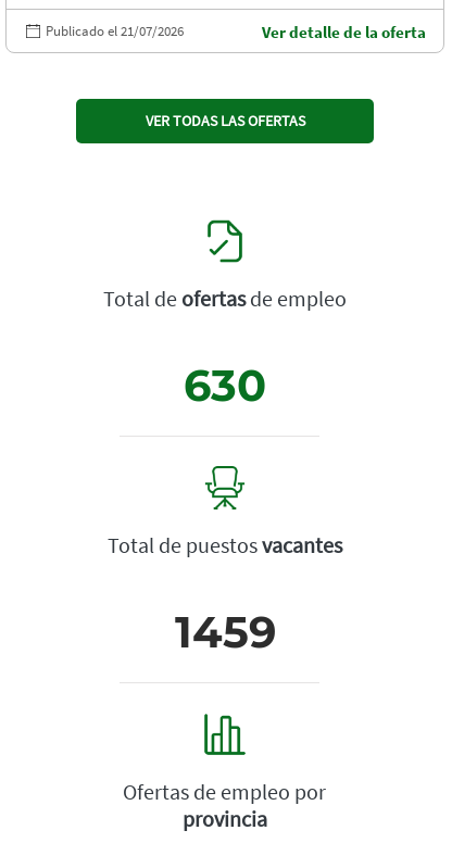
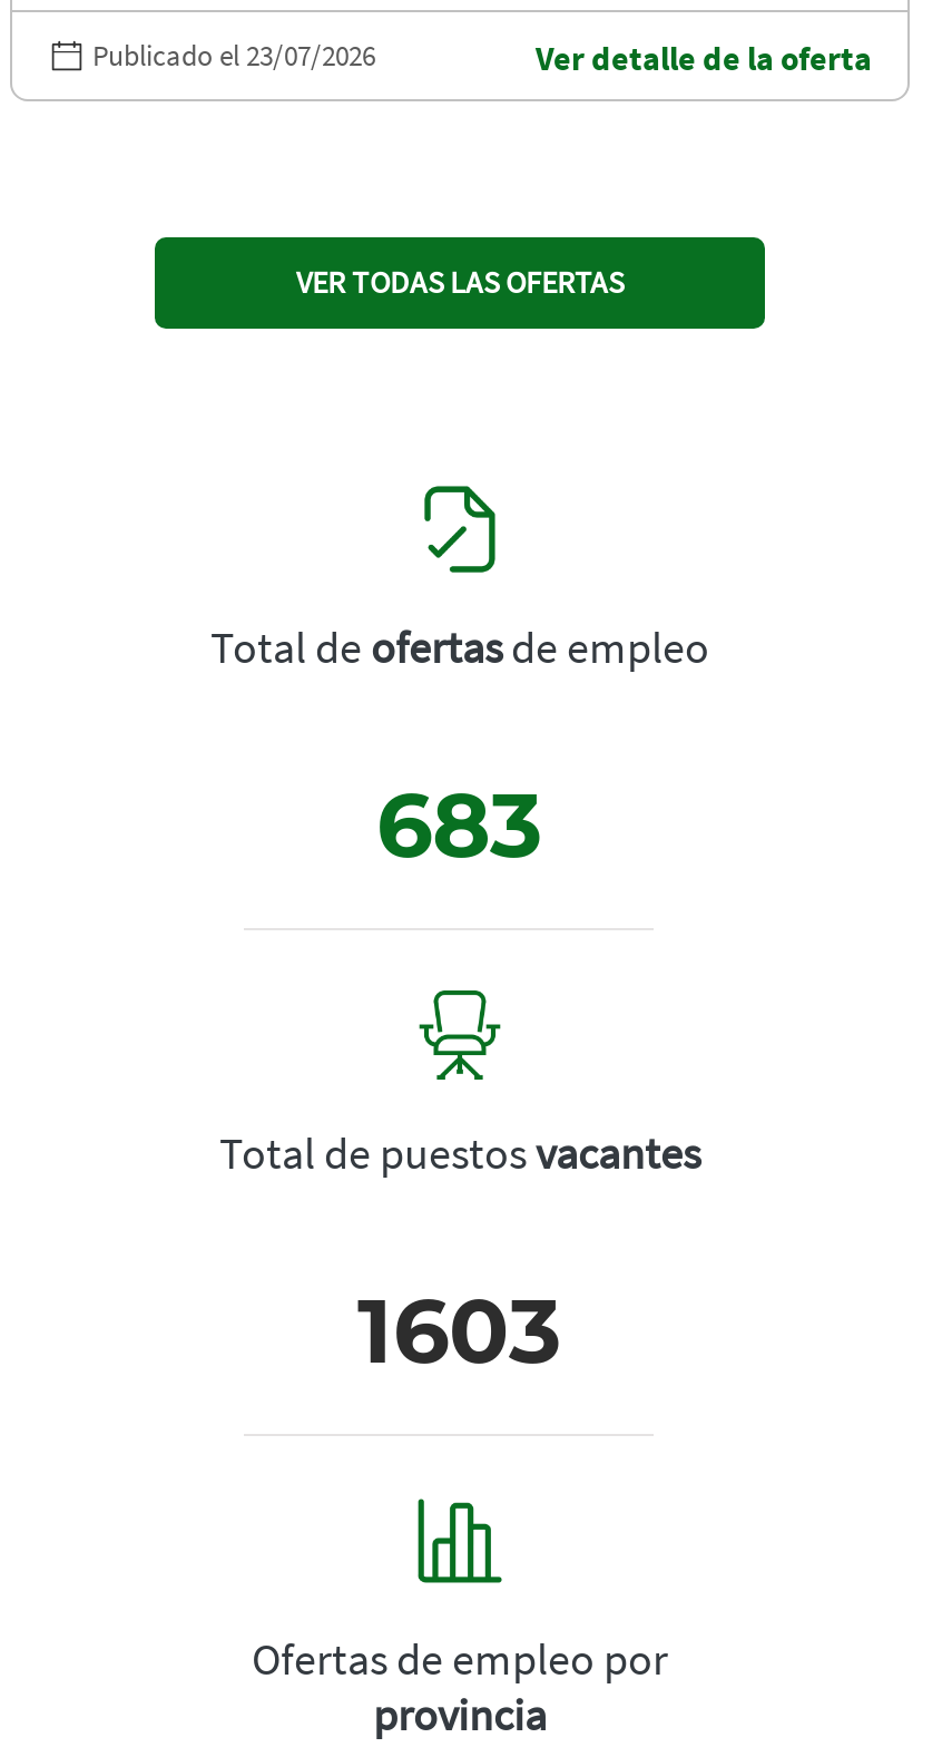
- Publicado el 21/07/2026
+ Publicado el 23/07/2026

- 630
+ 683

- 1459
+ 1603
